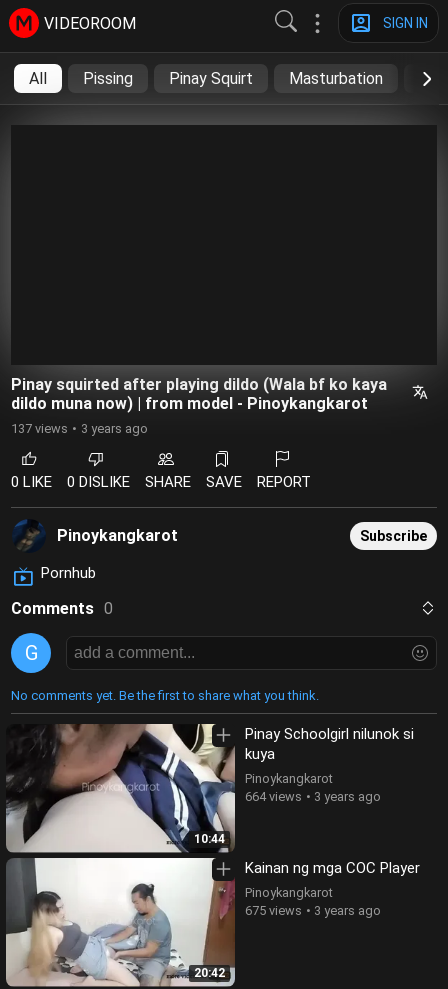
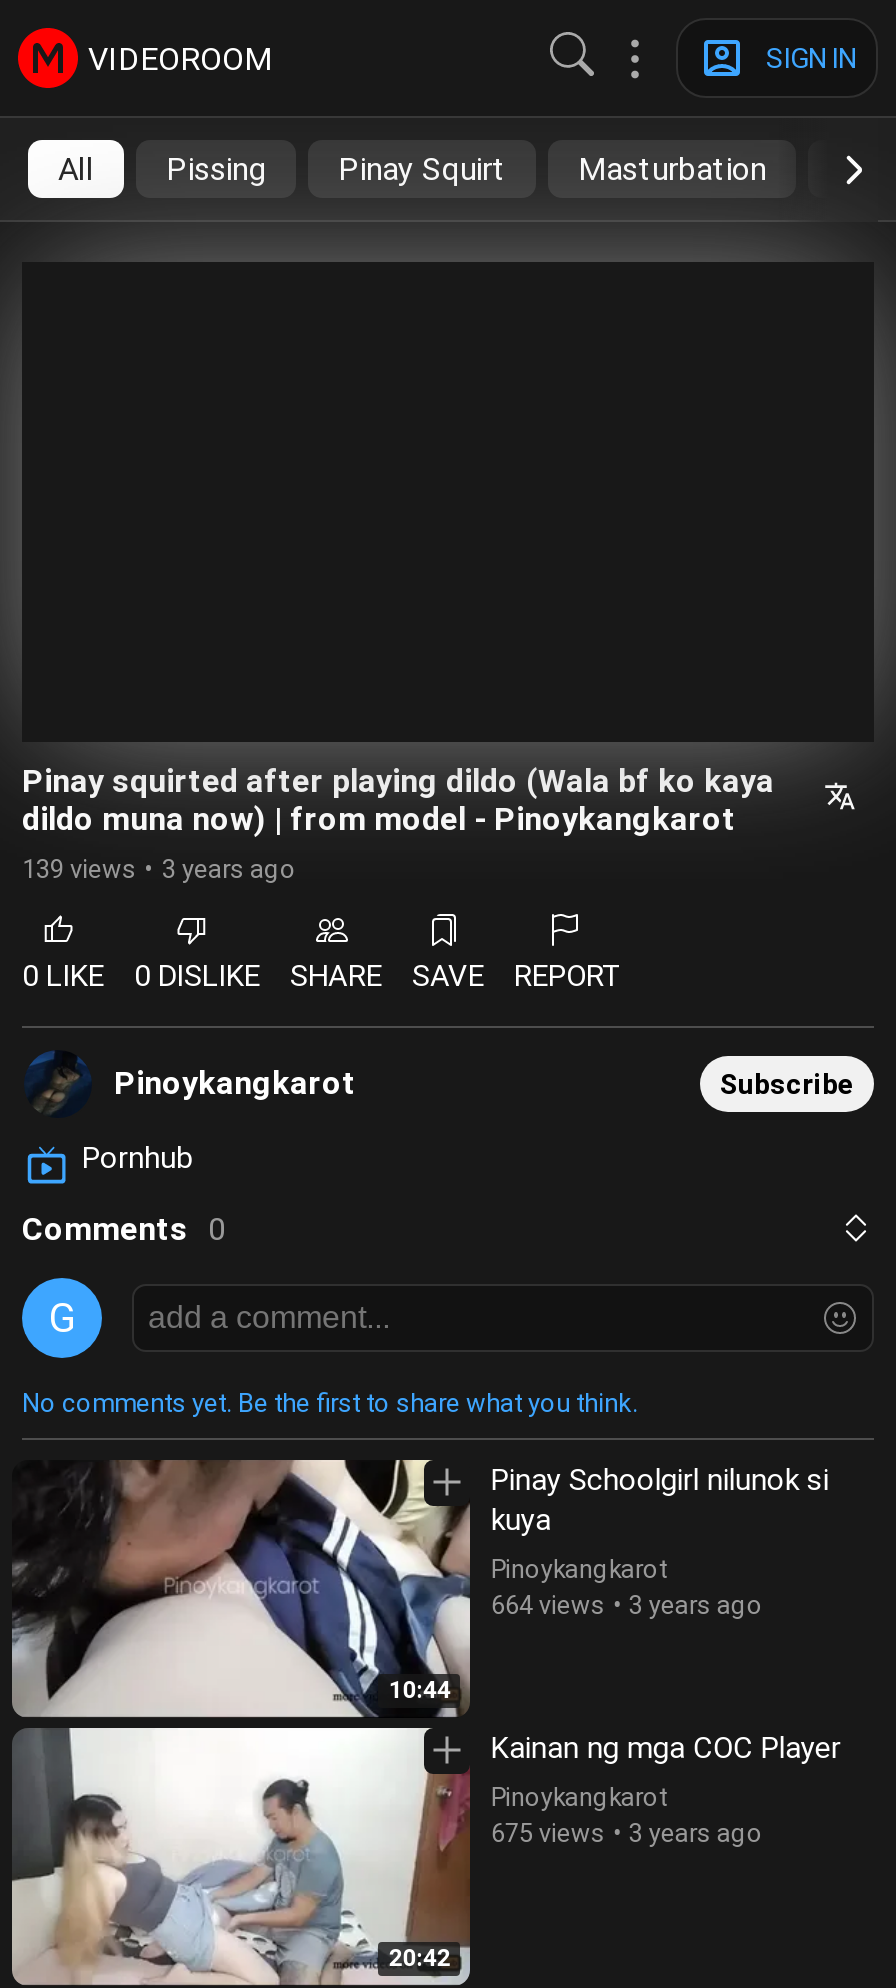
- 137 views 3 years ago
+ 139 views 3 years ago
